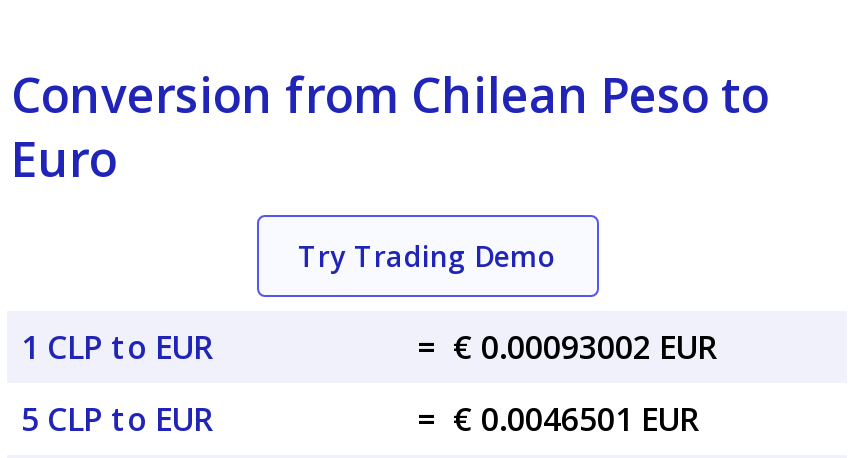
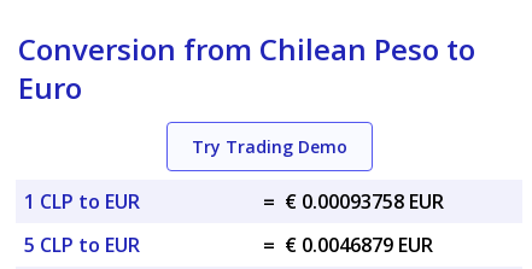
- = € 0.00093002 EUR
+ = € 0.00093758 EUR

- = € 0.0046501 EUR
+ = € 0.0046879 EUR
